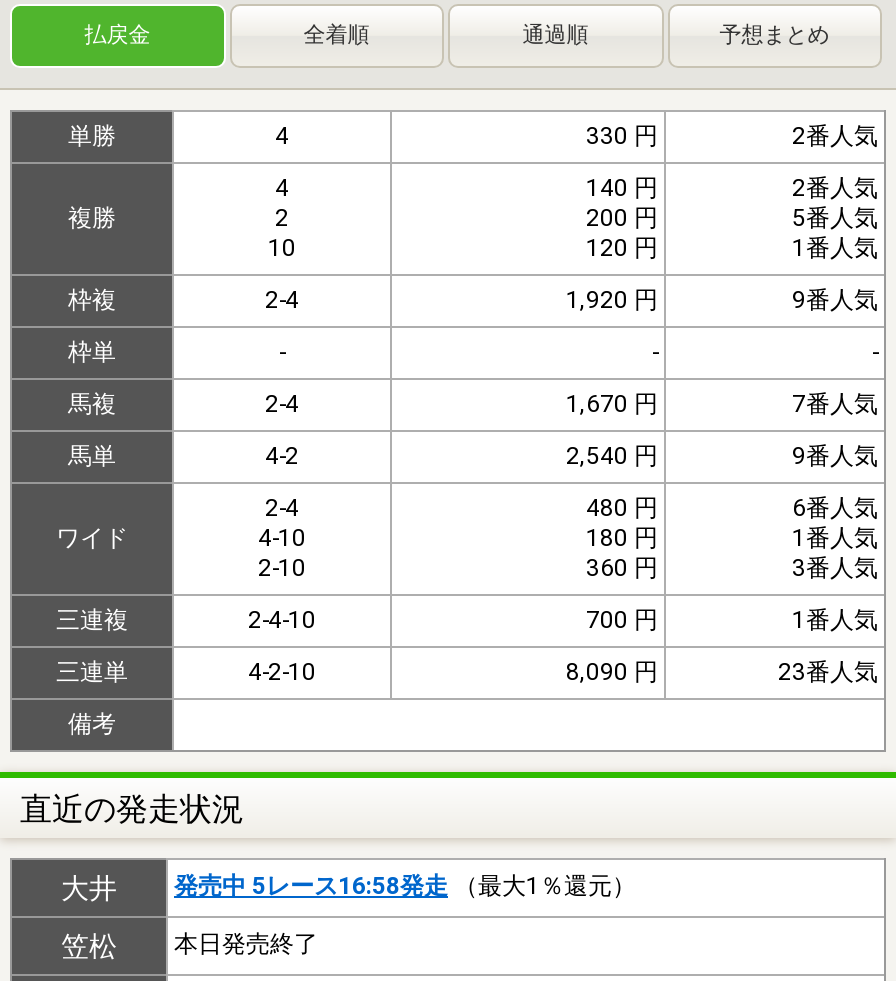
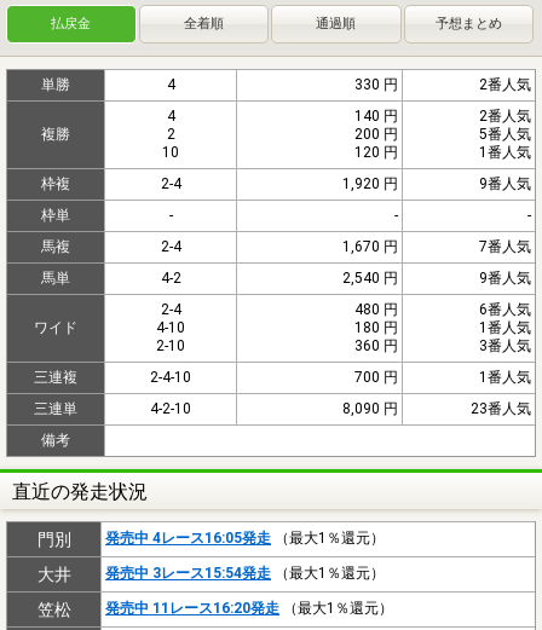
+ 門別
+ 発売中 4レース16:05発走（最大1％還元）

- 発売中 5レース16:58発走（最大1％還元）
+ 発売中 3レース15:54発走（最大1％還元）

- 本日発売終了
+ 発売中 11レース16:20発走（最大1％還元）
